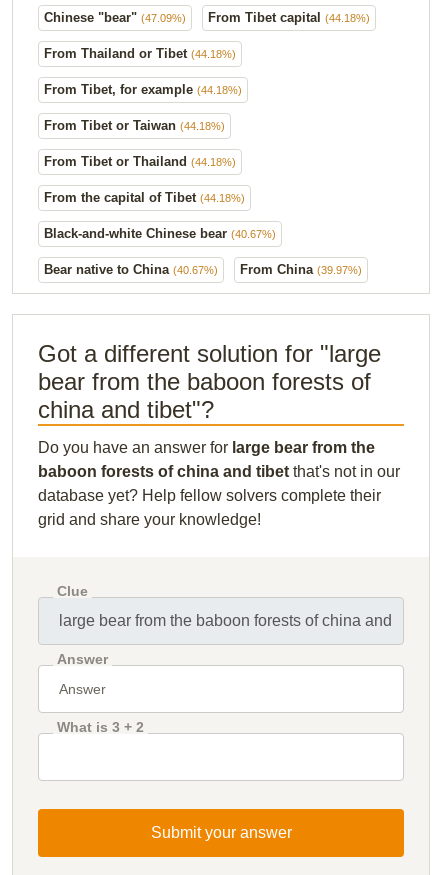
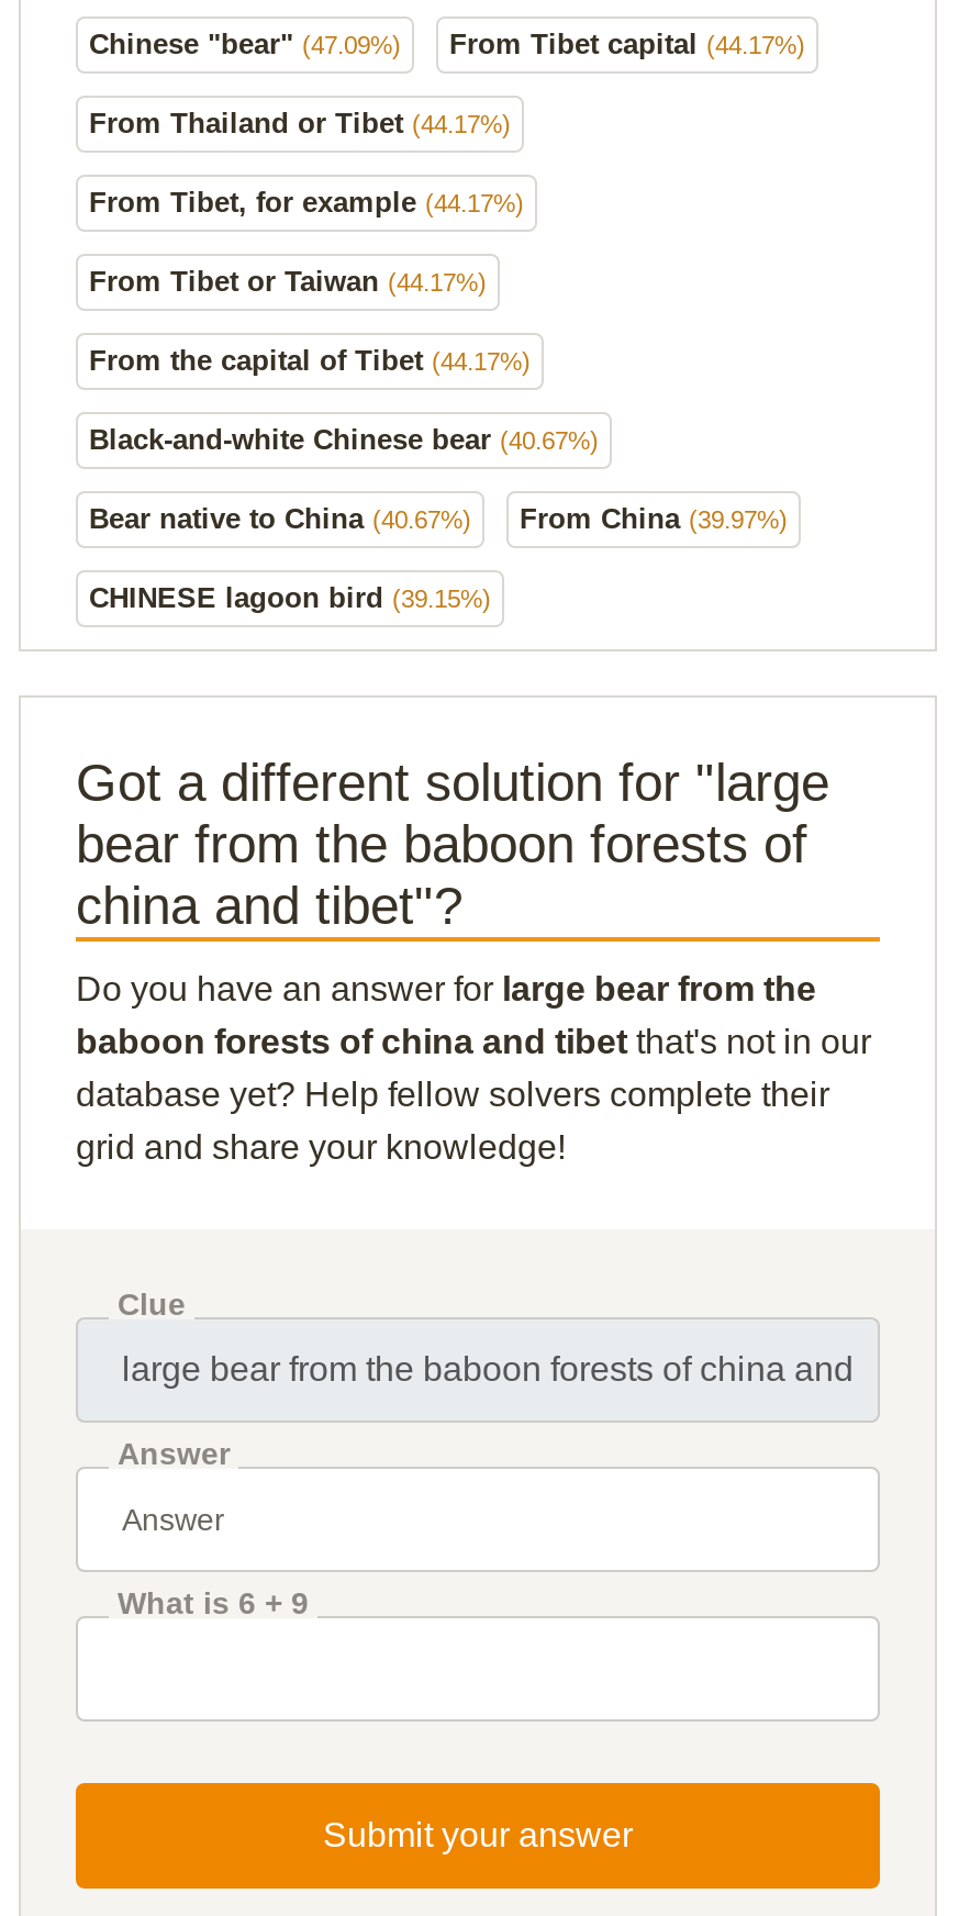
- From Tibet capital (44.18%)
- From Thailand or Tibet (44.18%)
- From Tibet, for example (44.18%)
- From Tibet or Taiwan (44.18%)
- From Tibet or Thailand (44.18%)
- From the capital of Tibet (44.18%)
+ From Tibet capital (44.17%)
+ From Thailand or Tibet (44.17%)
+ From Tibet, for example (44.17%)
+ From Tibet or Taiwan (44.17%)
+ From the capital of Tibet (44.17%)

moved up: Black-and-white Chinese bear (40.67%) | Bear native to China (40.67%) | From China (39.97%)

+ CHINESE lagoon bird (39.15%)

- What is 3 + 2
+ What is 6 + 9
